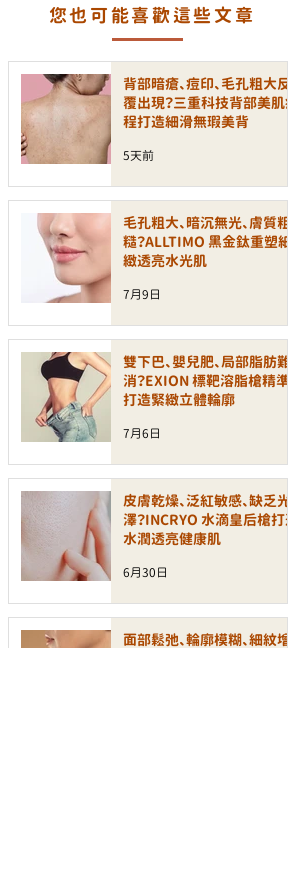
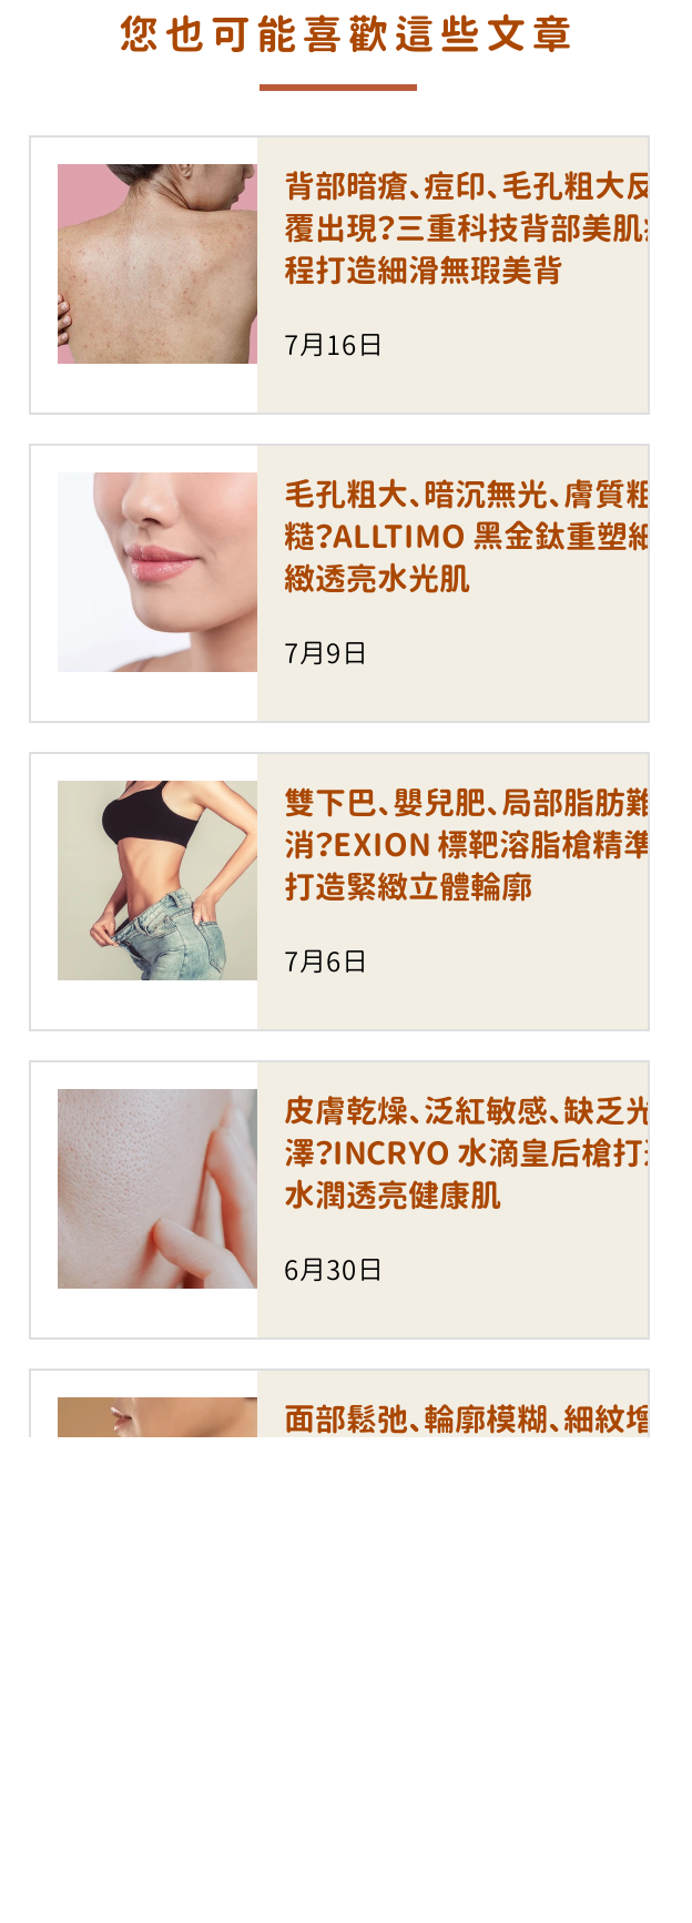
- 5天前
+ 7月16日
